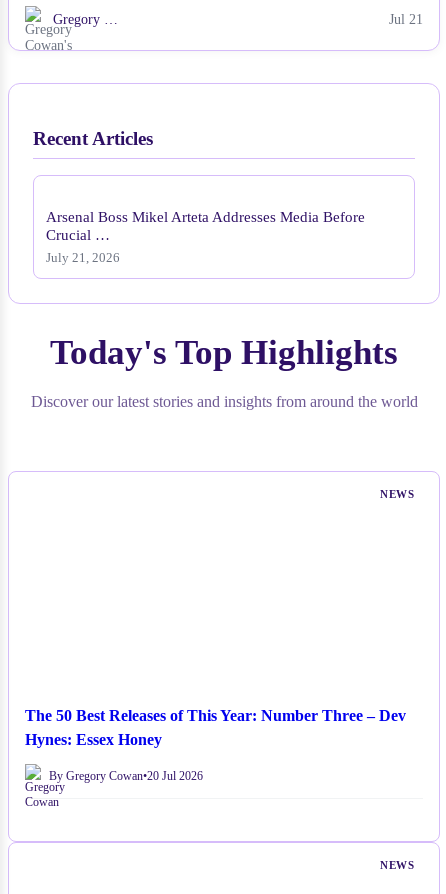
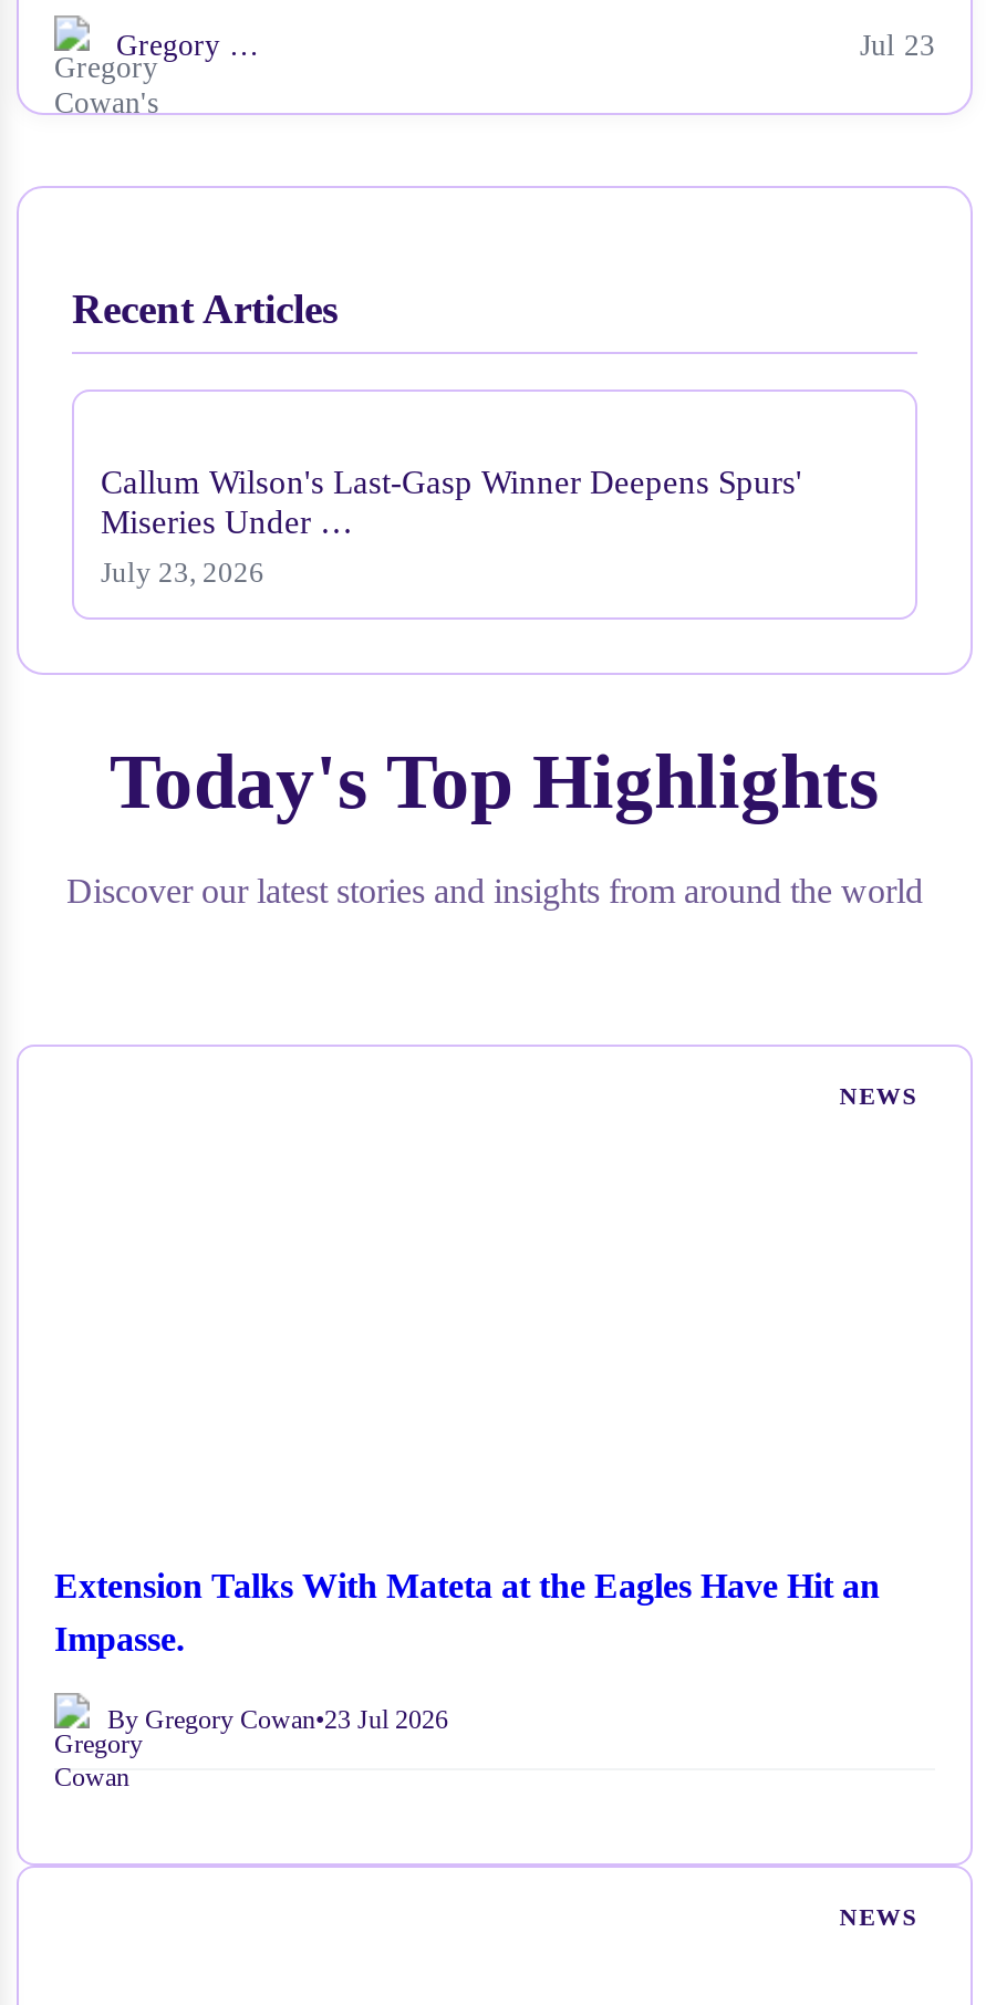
- Jul 21
+ Jul 23

- Arsenal Boss Mikel Arteta Addresses Media Before
- Crucial …
+ Callum Wilson's Last-Gasp Winner Deepens Spurs'
+ Miseries Under …

- July 21, 2026
+ July 23, 2026

- The 50 Best Releases of This Year: Number Three – Dev
- Hynes: Essex Honey
+ Extension Talks With Mateta at the Eagles Have Hit an
+ Impasse.

- By Gregory Cowan•20 Jul 2026
+ By Gregory Cowan•23 Jul 2026
